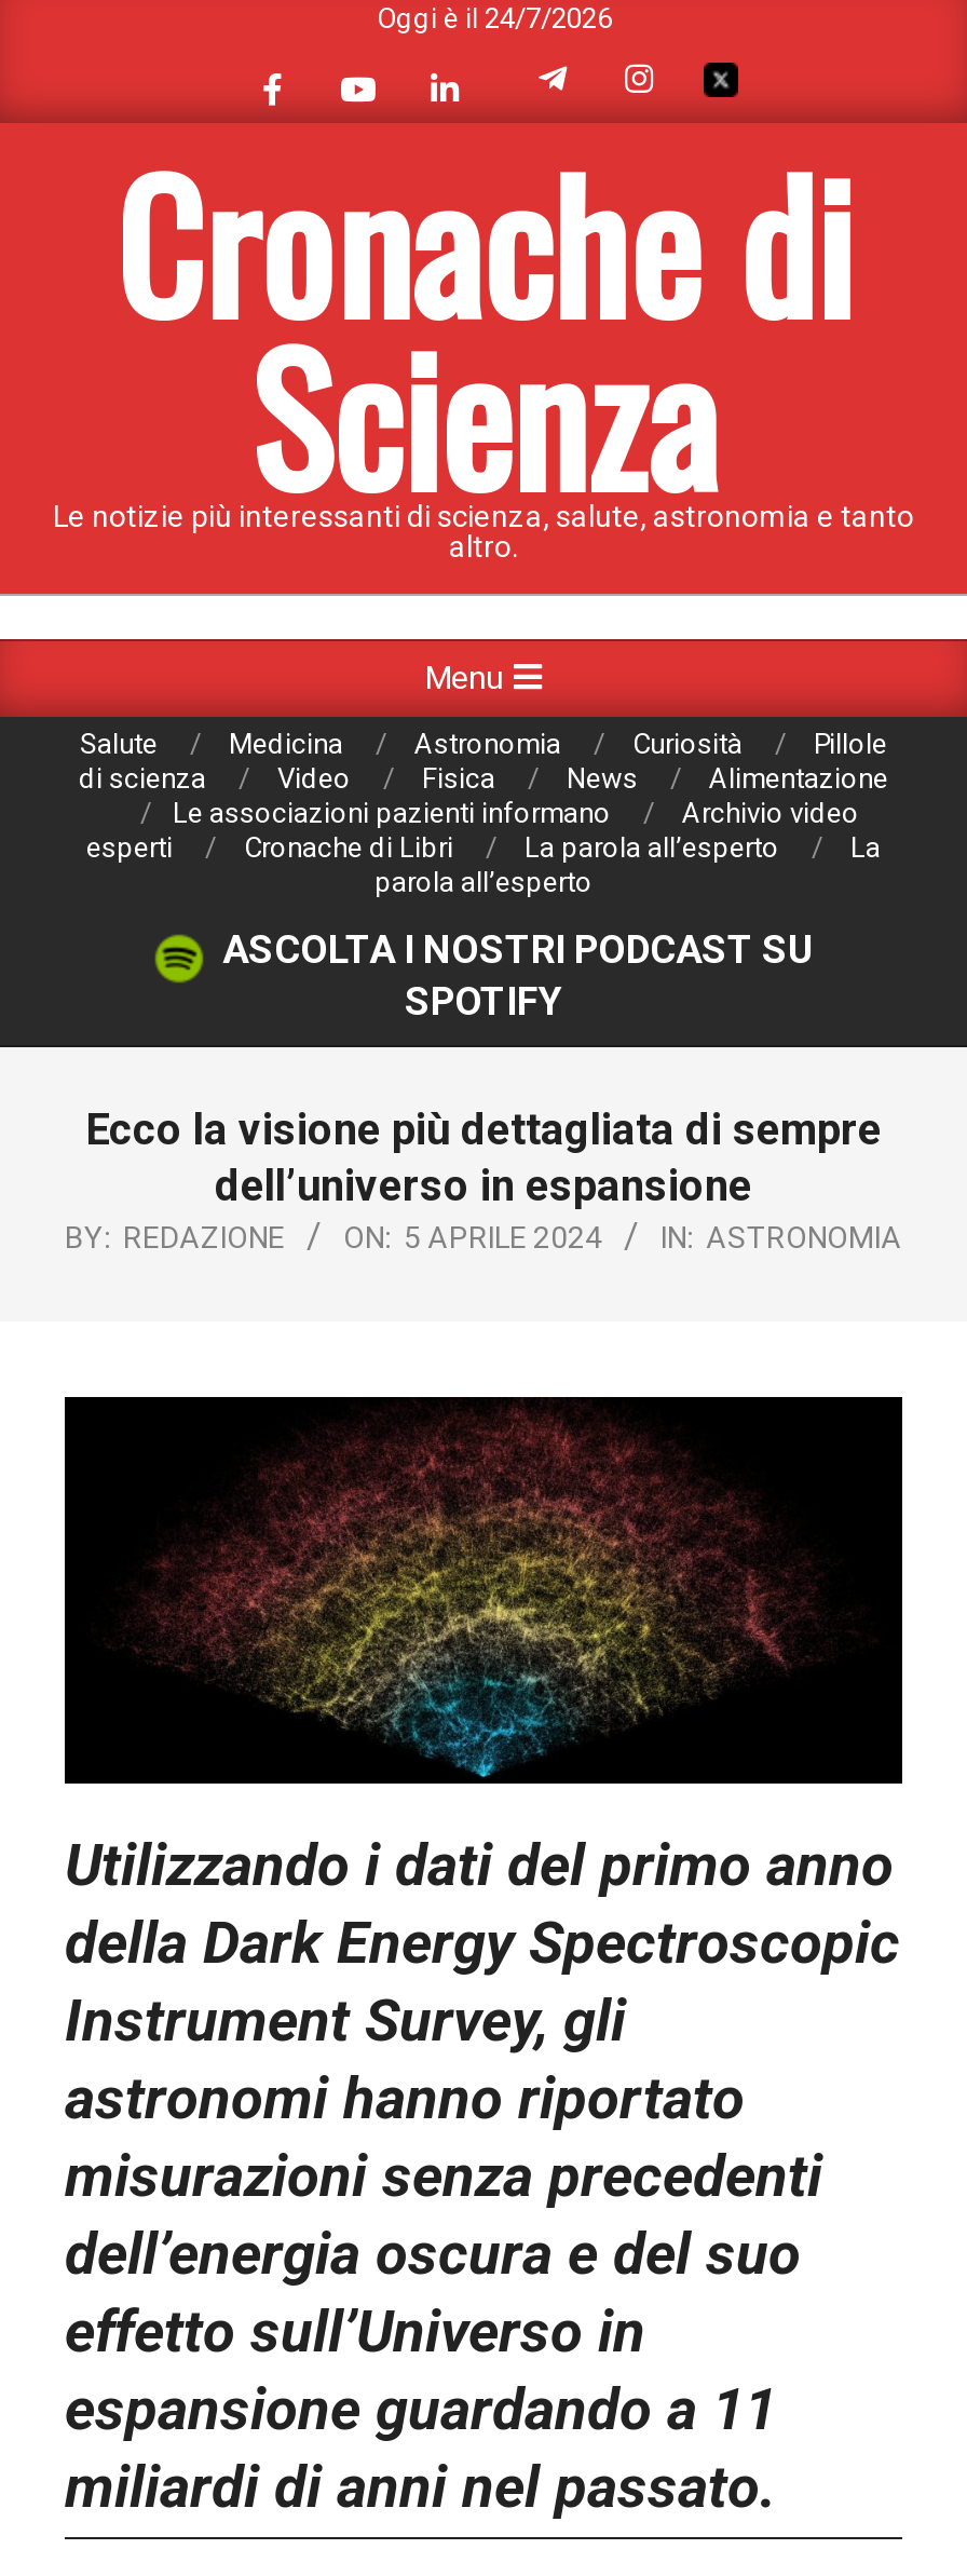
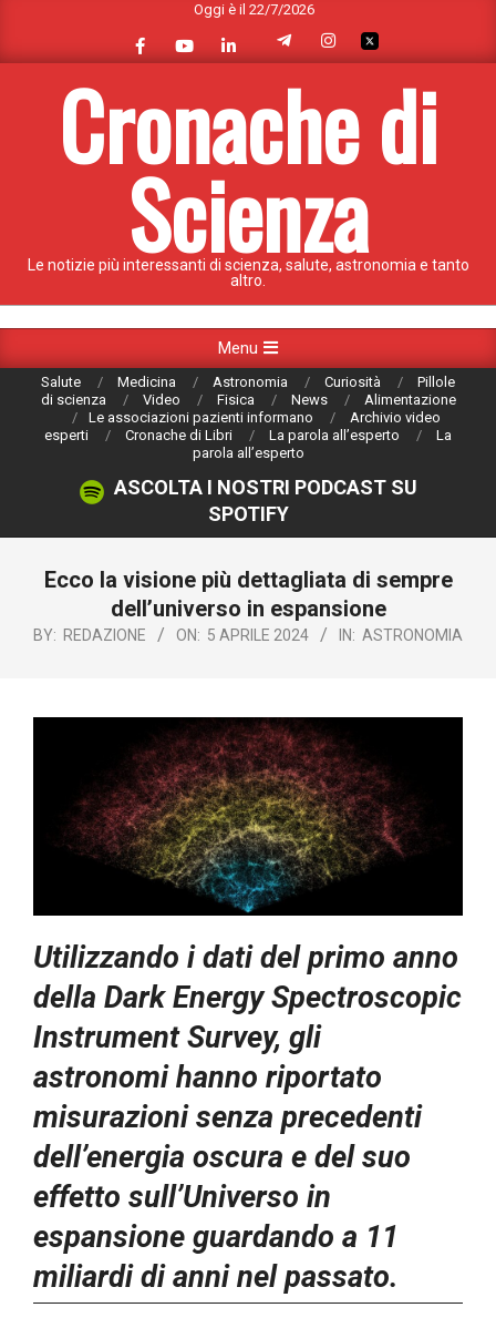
- Oggi è il 24/7/2026
+ Oggi è il 22/7/2026
